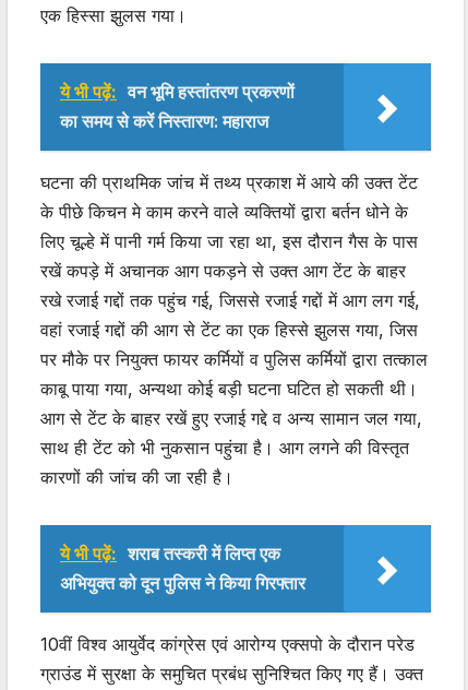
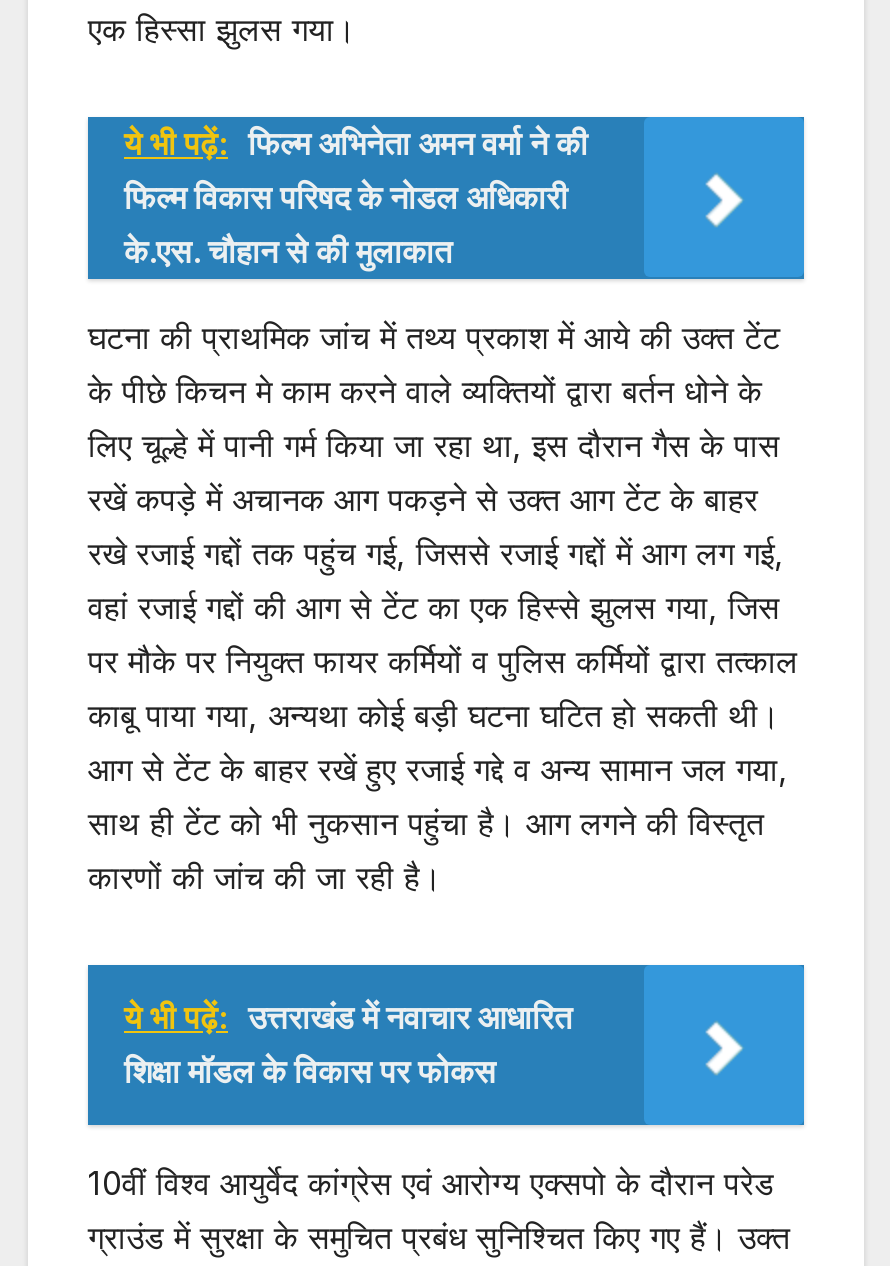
- ये भी पढ़ें: वन भूमि हस्तांतरण प्रकरणों
- का समय से करें निस्तारण: महाराज
+ ये भी पढ़ें: फिल्म अभिनेता अमन वर्मा ने की
+ फिल्म विकास परिषद के नोडल अधिकारी
+ के.एस. चौहान से की मुलाकात

- ये भी पढ़ें: शराब तस्करी में लिप्त एक
- अभियुक्त को दून पुलिस ने किया गिरफ्तार
+ ये भी पढ़ें: उत्तराखंड में नवाचार आधारित
+ शिक्षा मॉडल के विकास पर फोकस
